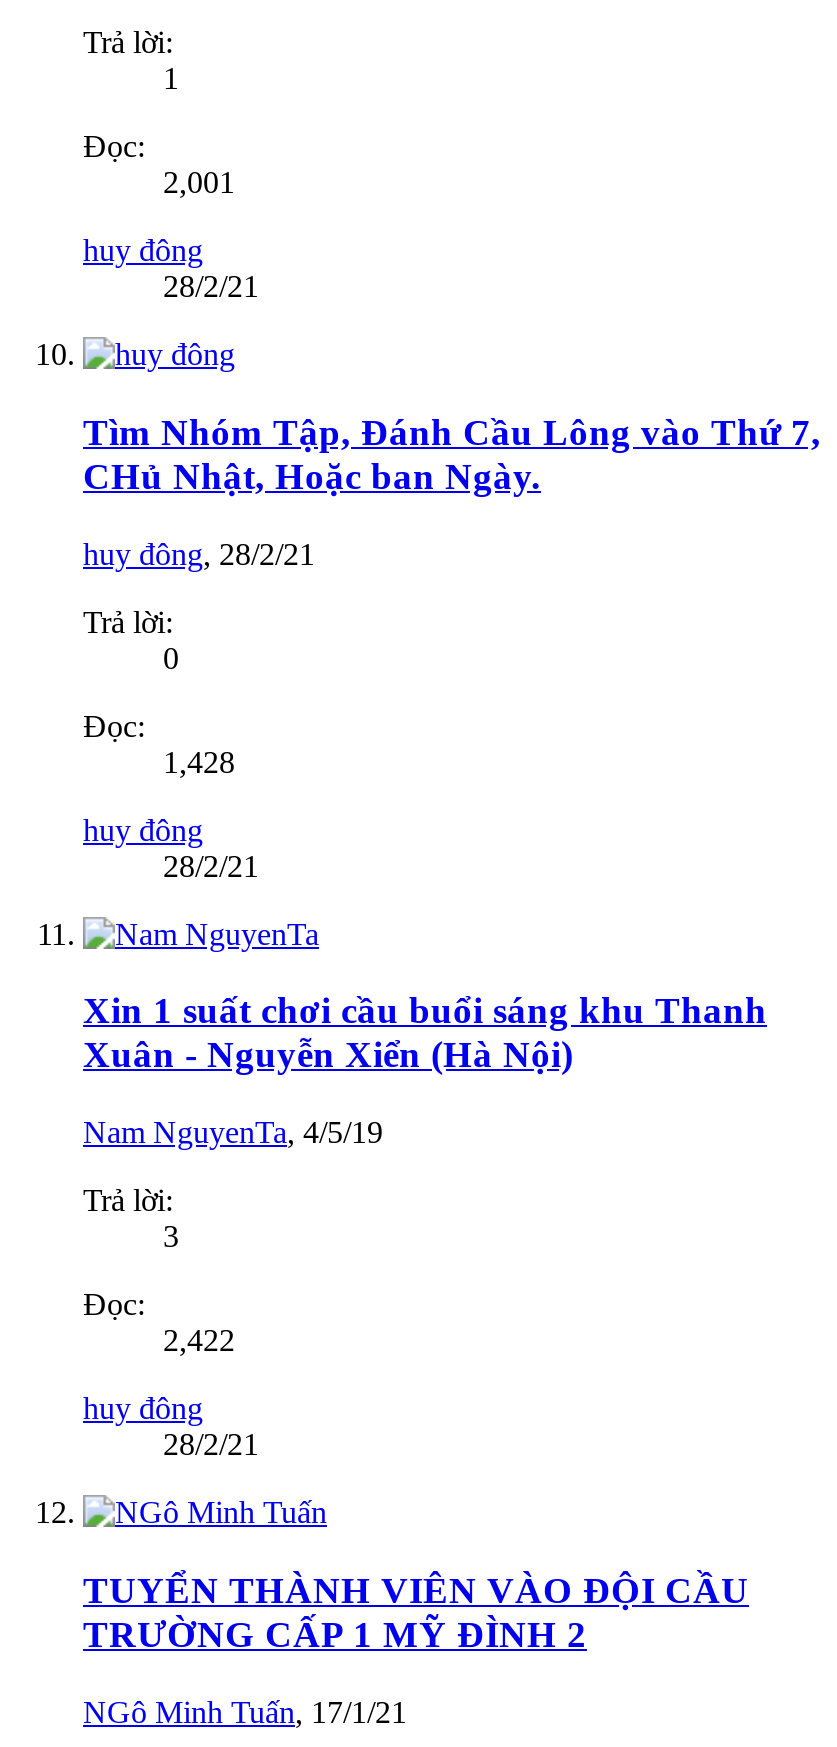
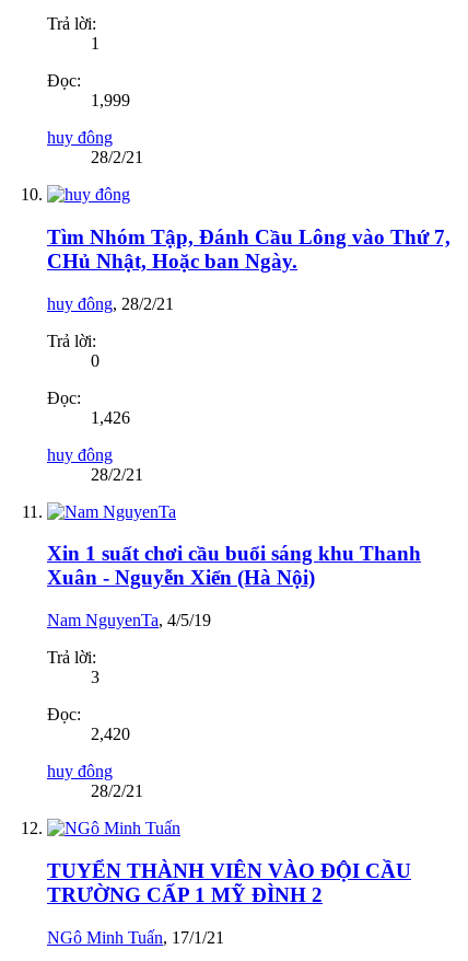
- 2,001
+ 1,999

- 1,428
+ 1,426

- 2,422
+ 2,420
